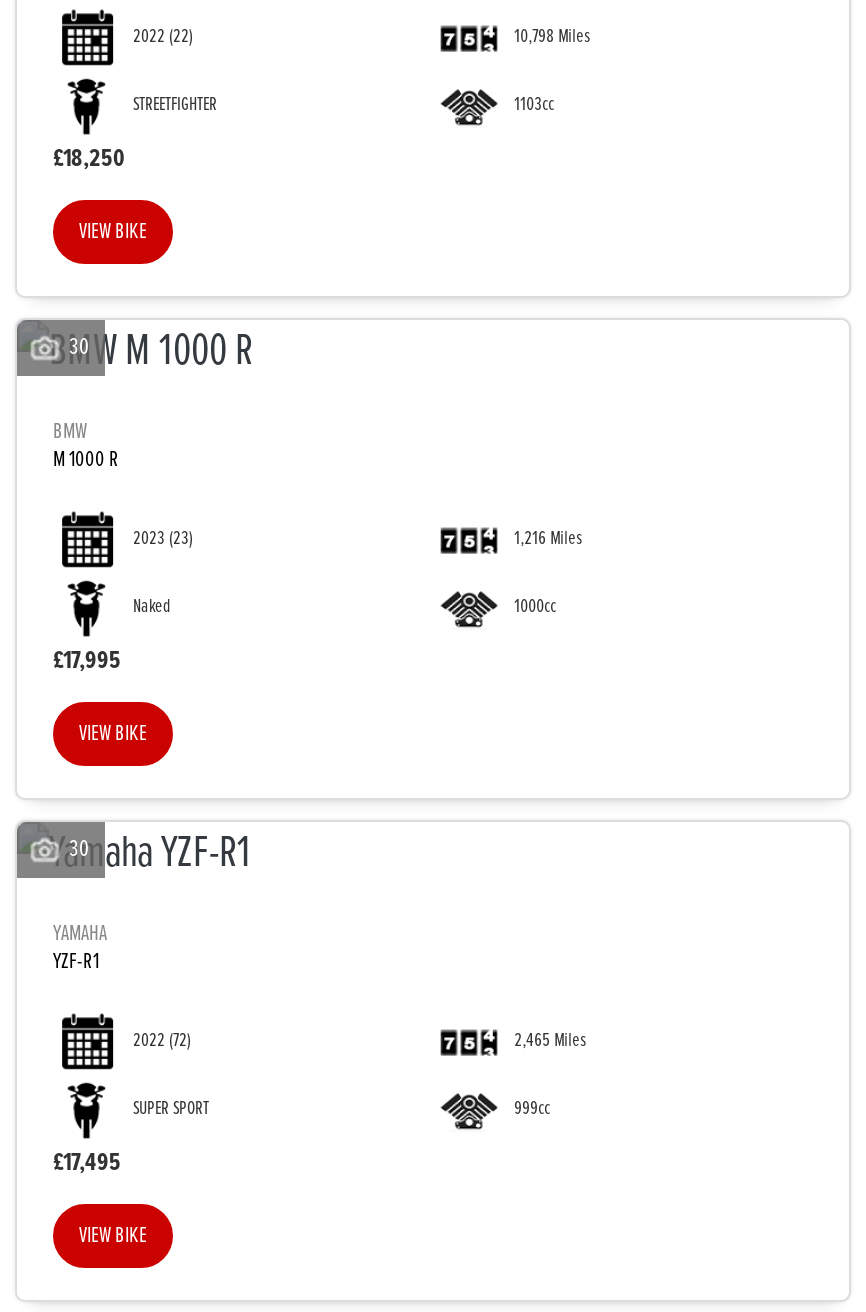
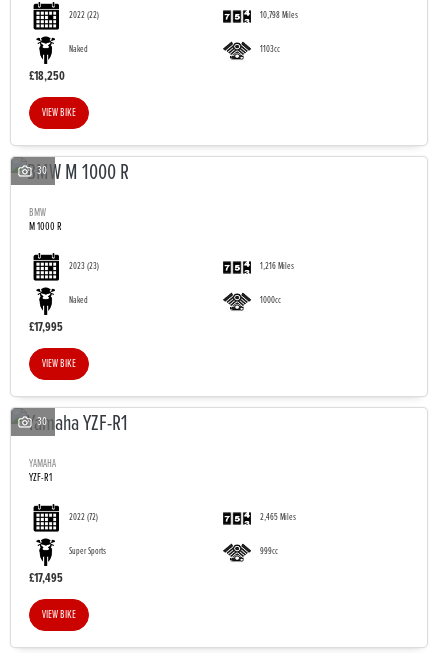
- STREETFIGHTER
+ Naked

- SUPER SPORT
+ Super Sports
